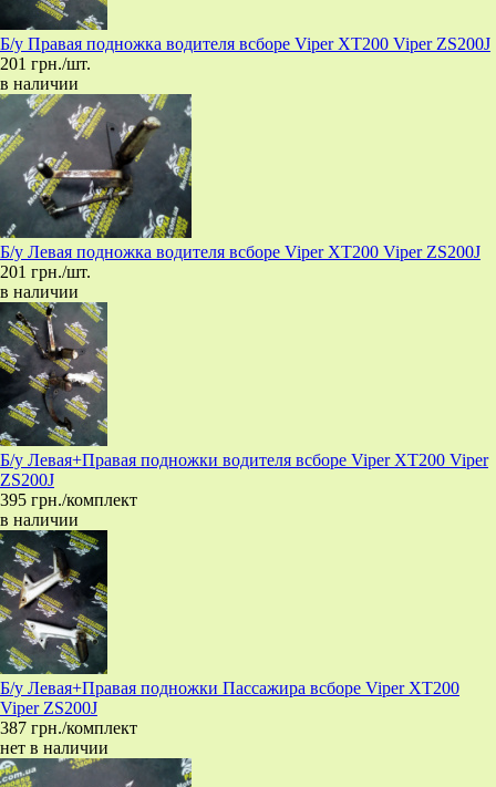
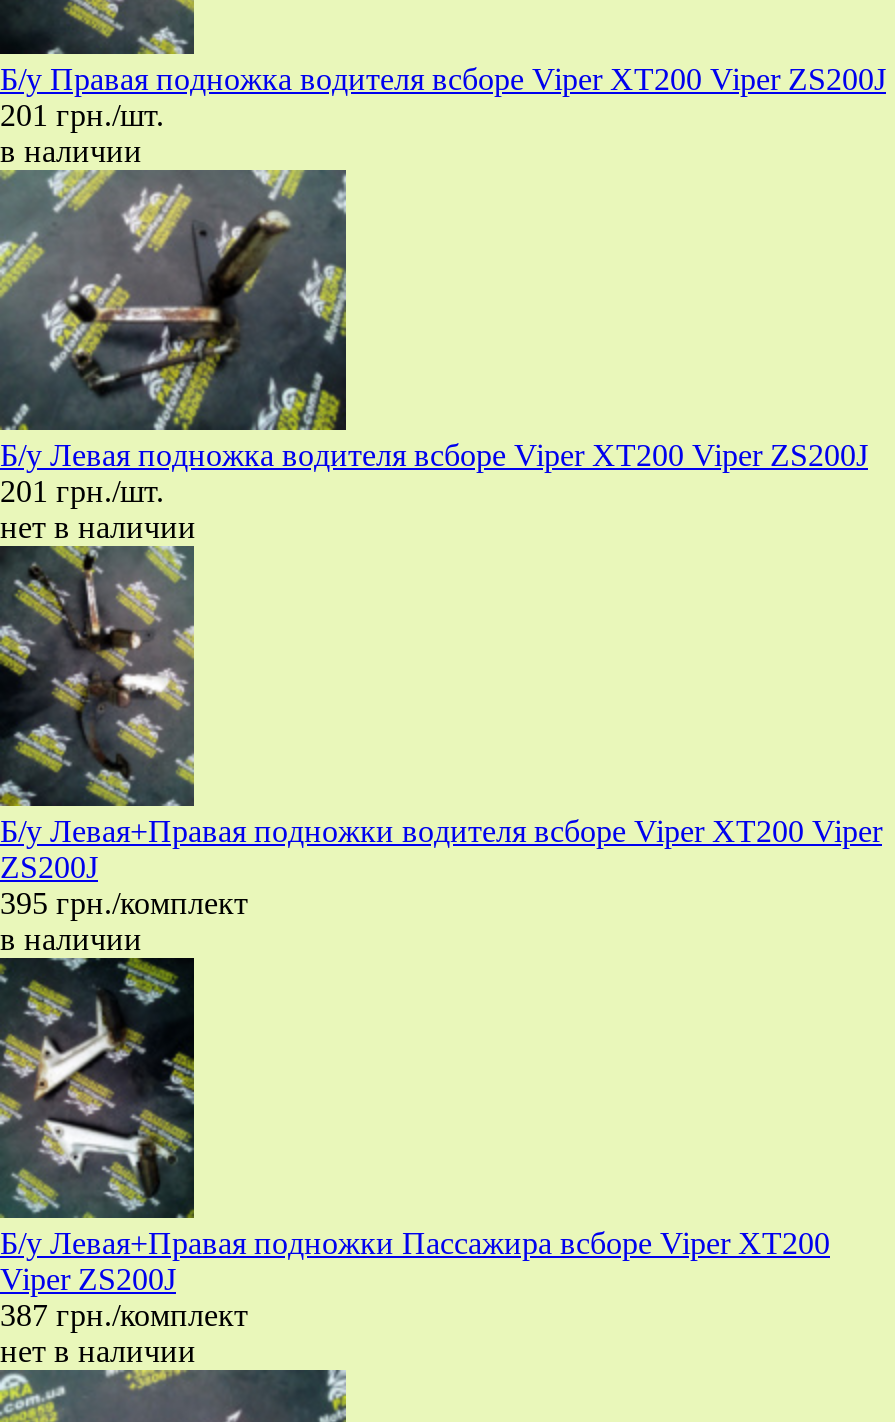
- в наличии
+ нет в наличии
